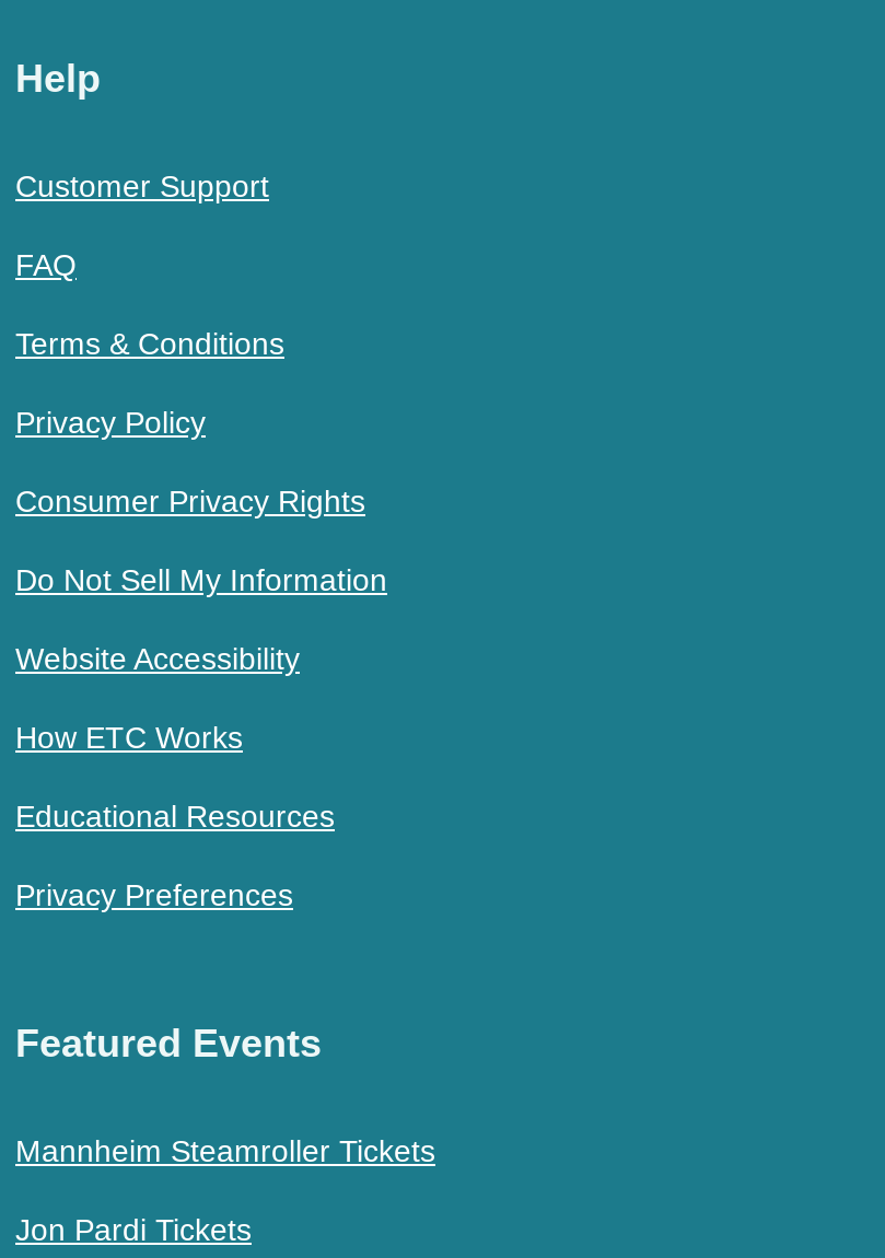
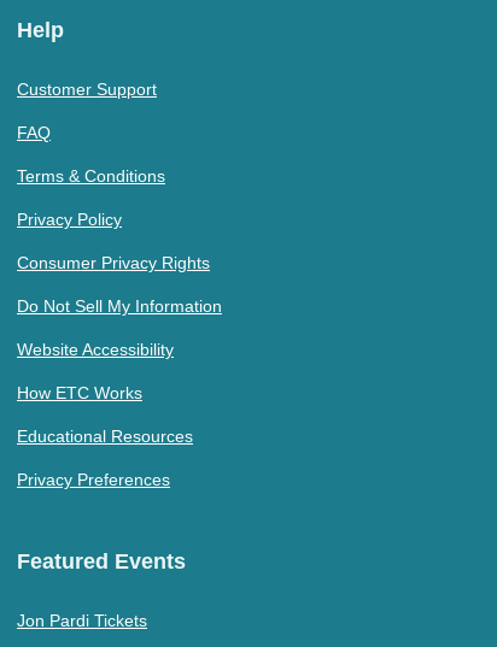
- Mannheim Steamroller Tickets
